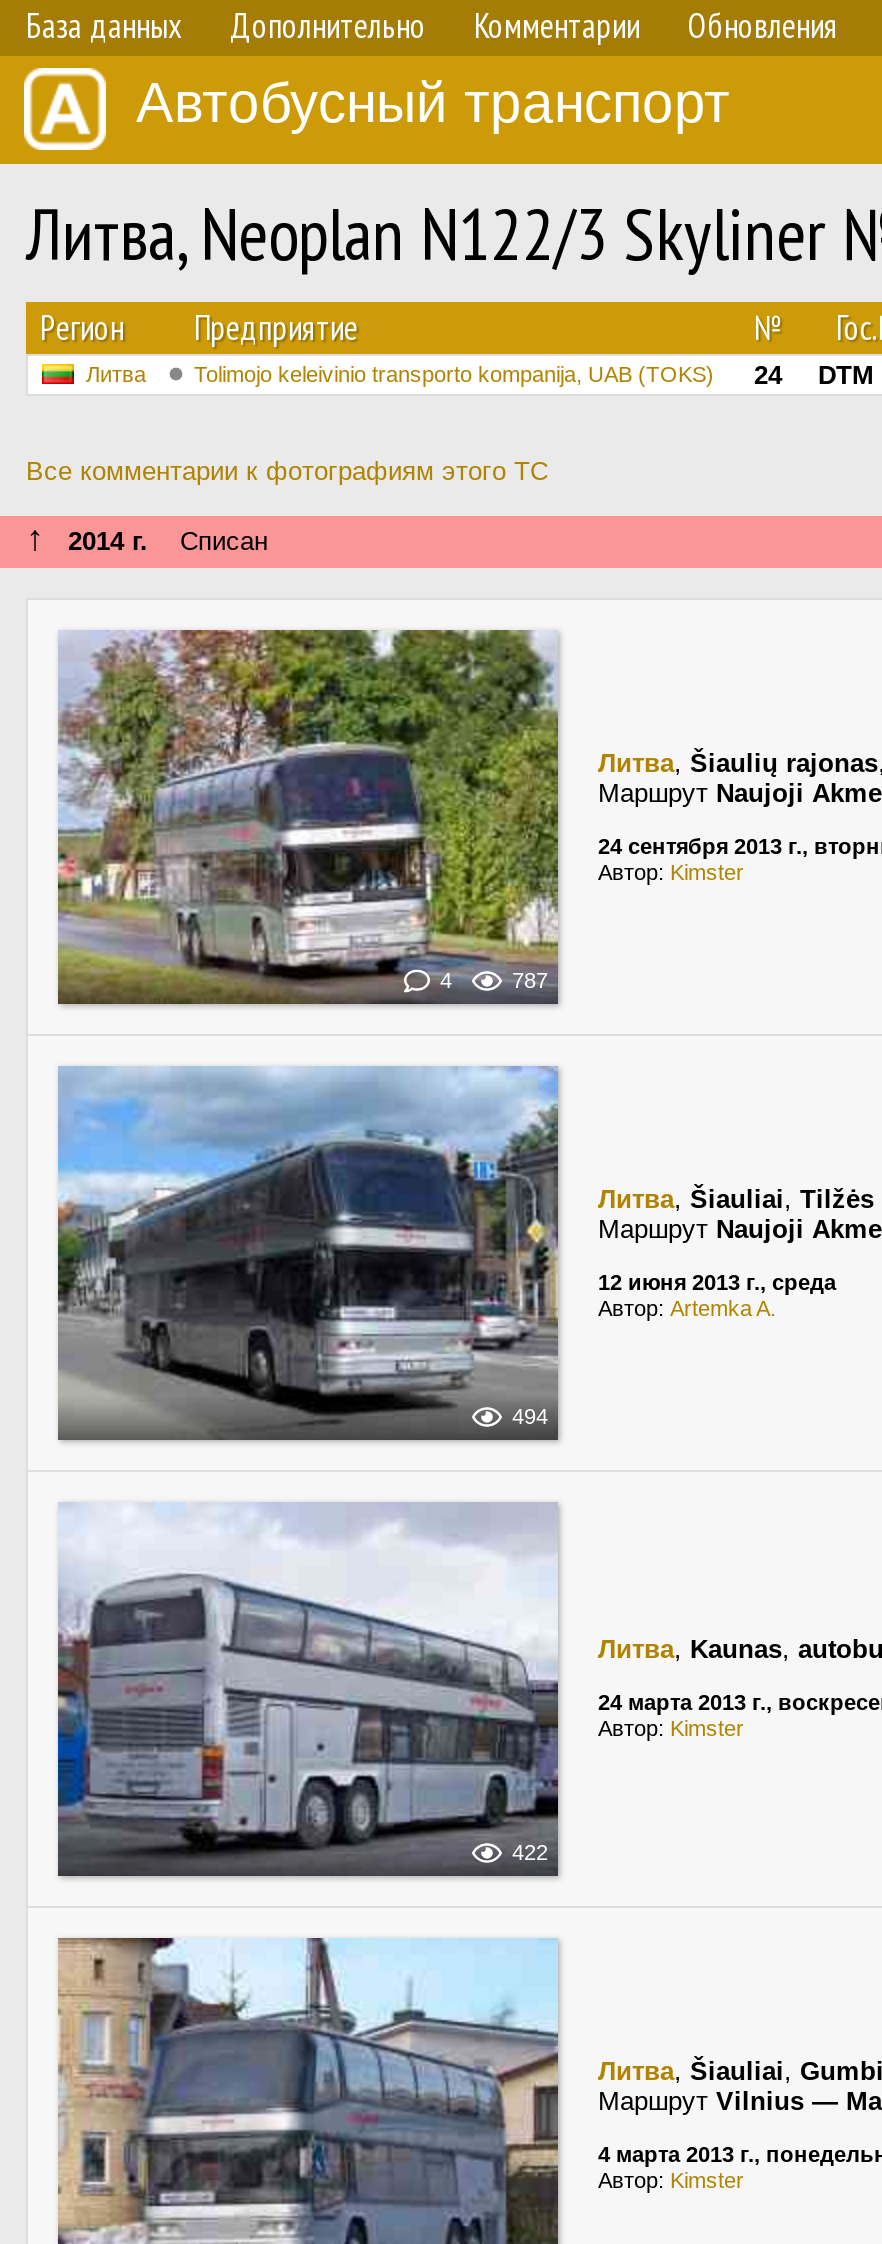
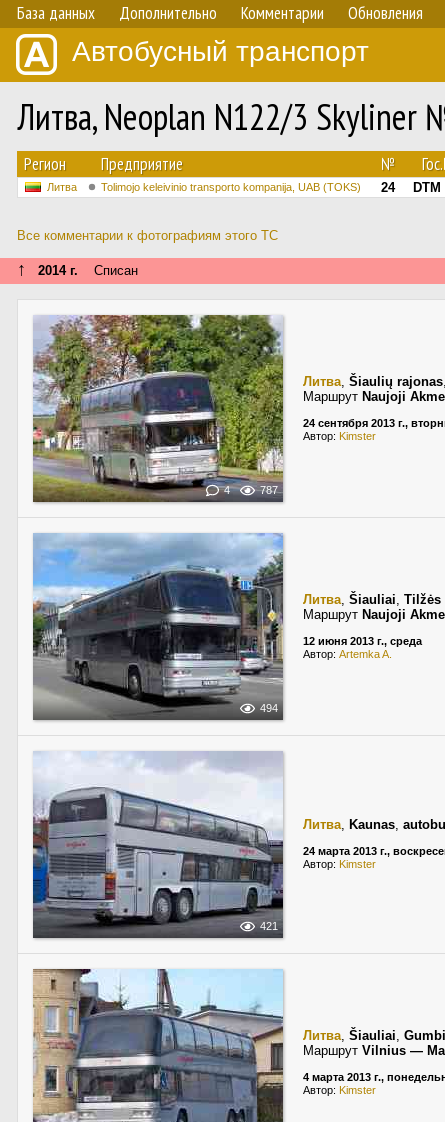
- 422
+ 421
